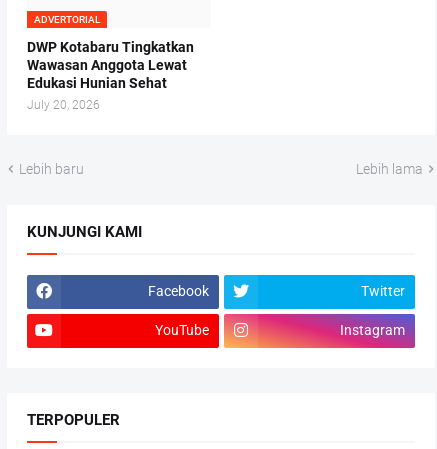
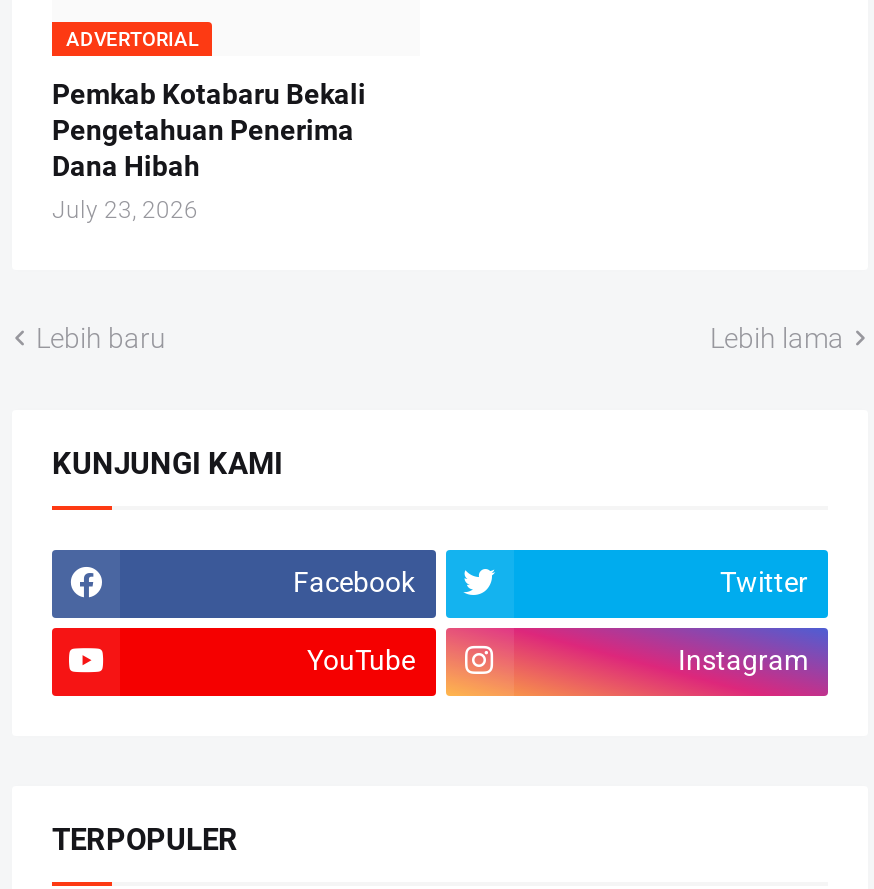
- DWP Kotabaru Tingkatkan
- Wawasan Anggota Lewat
- Edukasi Hunian Sehat
- July 20, 2026
+ Pemkab Kotabaru Bekali
+ Pengetahuan Penerima
+ Dana Hibah
+ July 23, 2026
